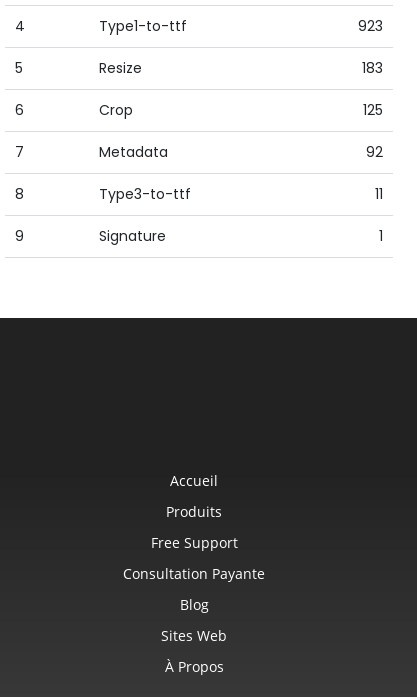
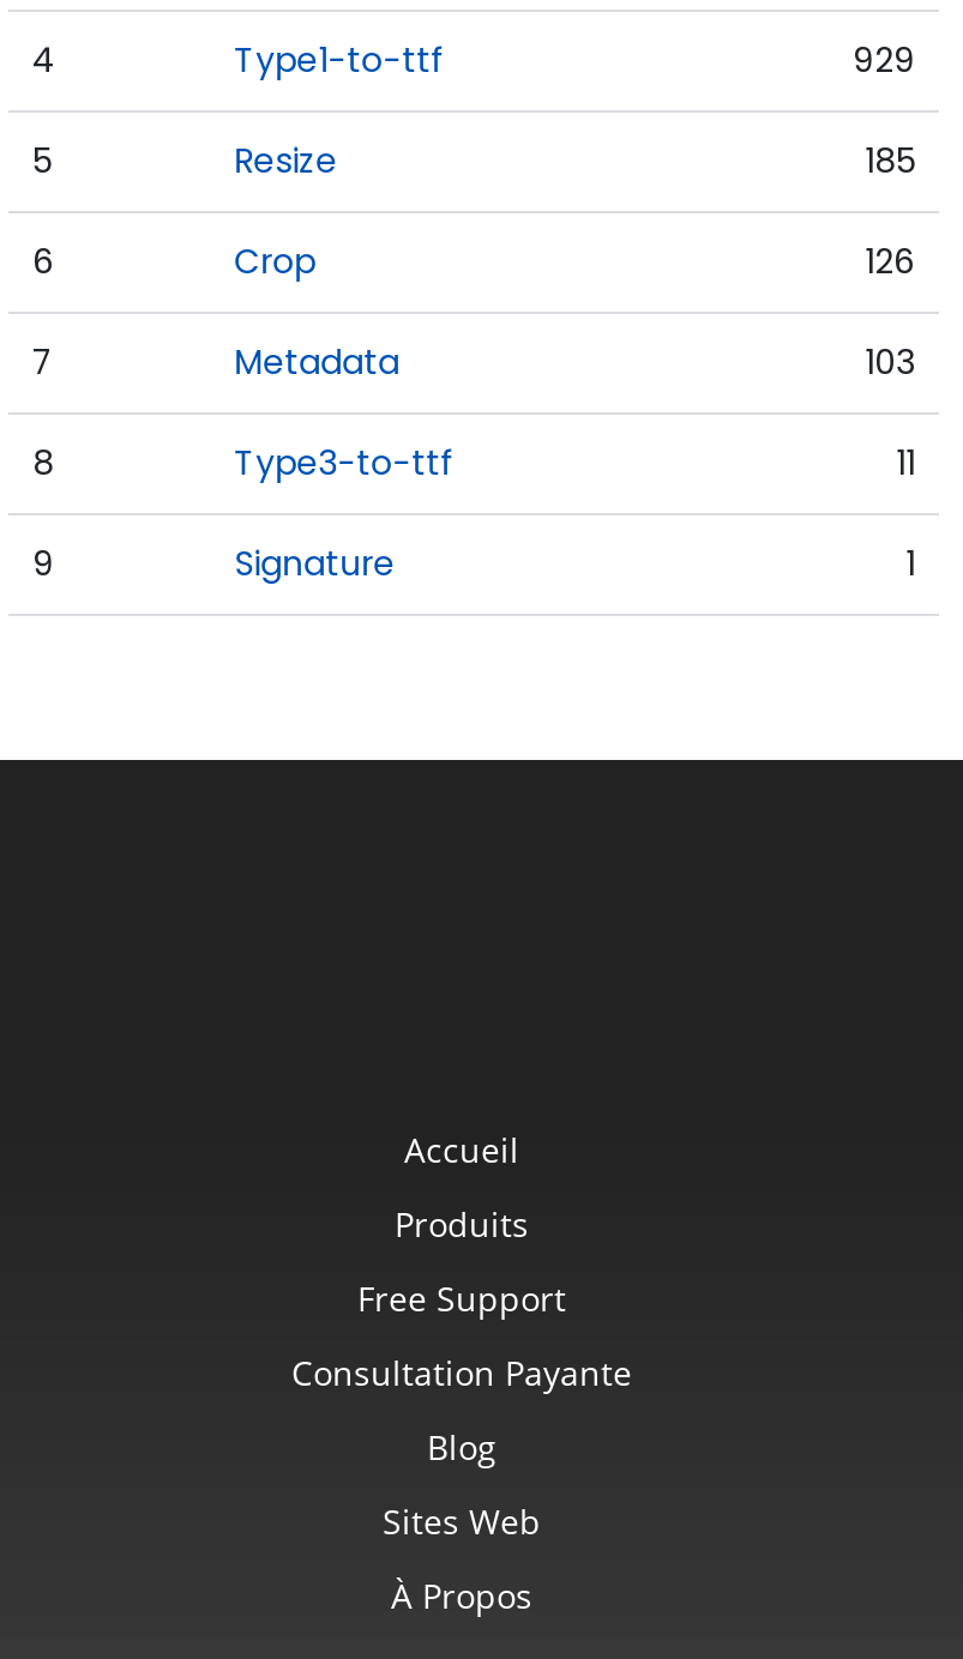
- 923
+ 929

- 183
+ 185

- 125
+ 126

- 92
+ 103
